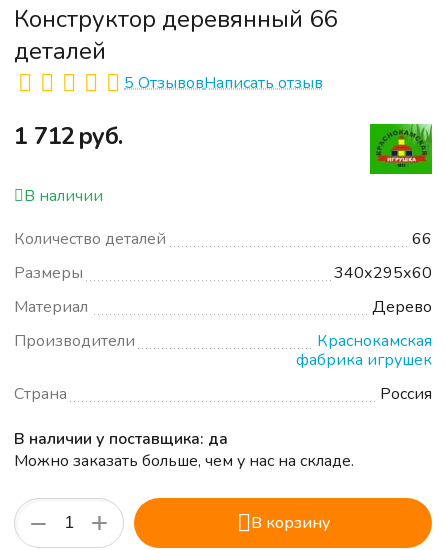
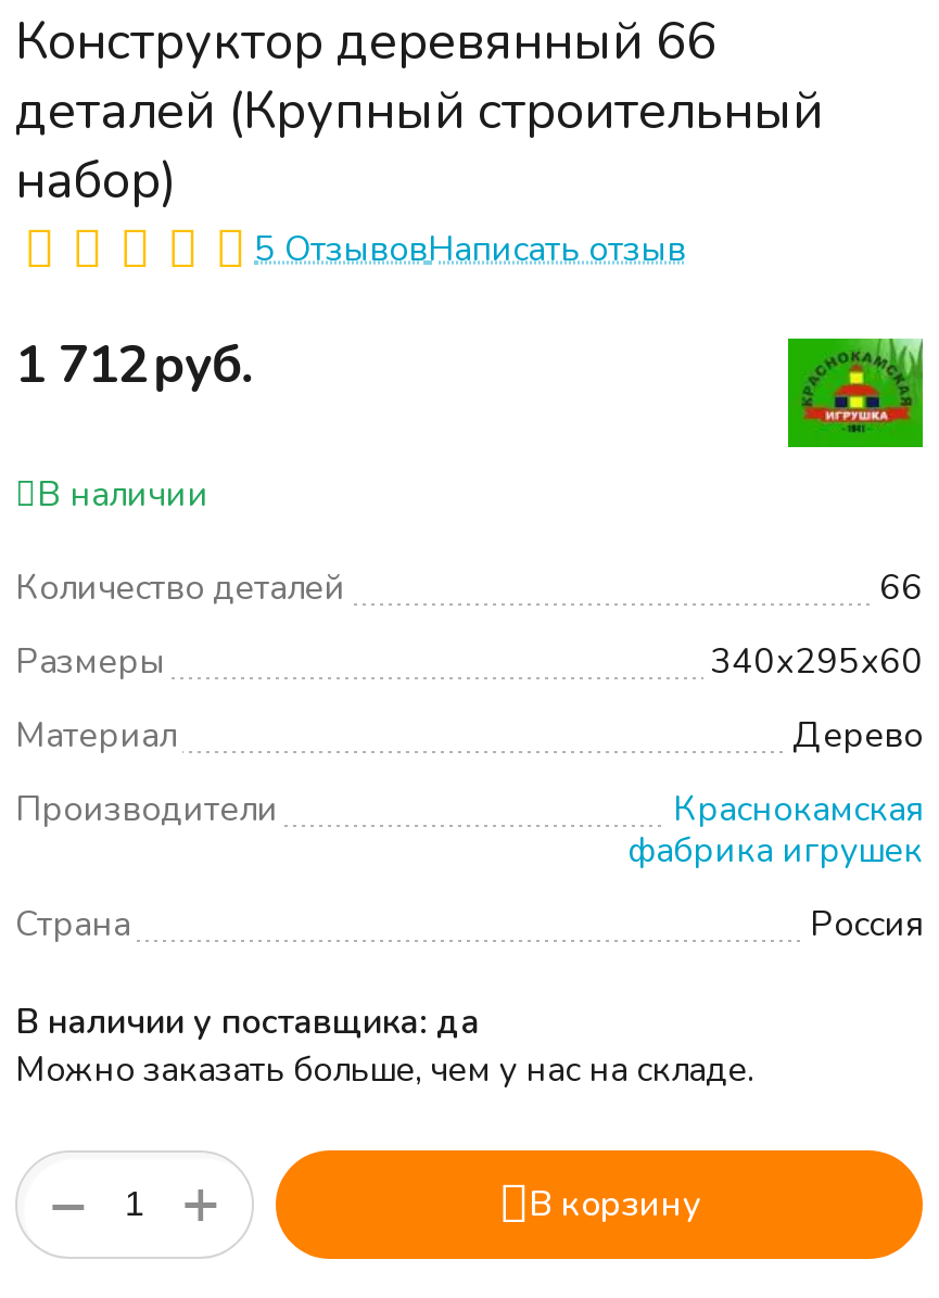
- деталей
+ деталей (Крупный строительный
+ набор)
